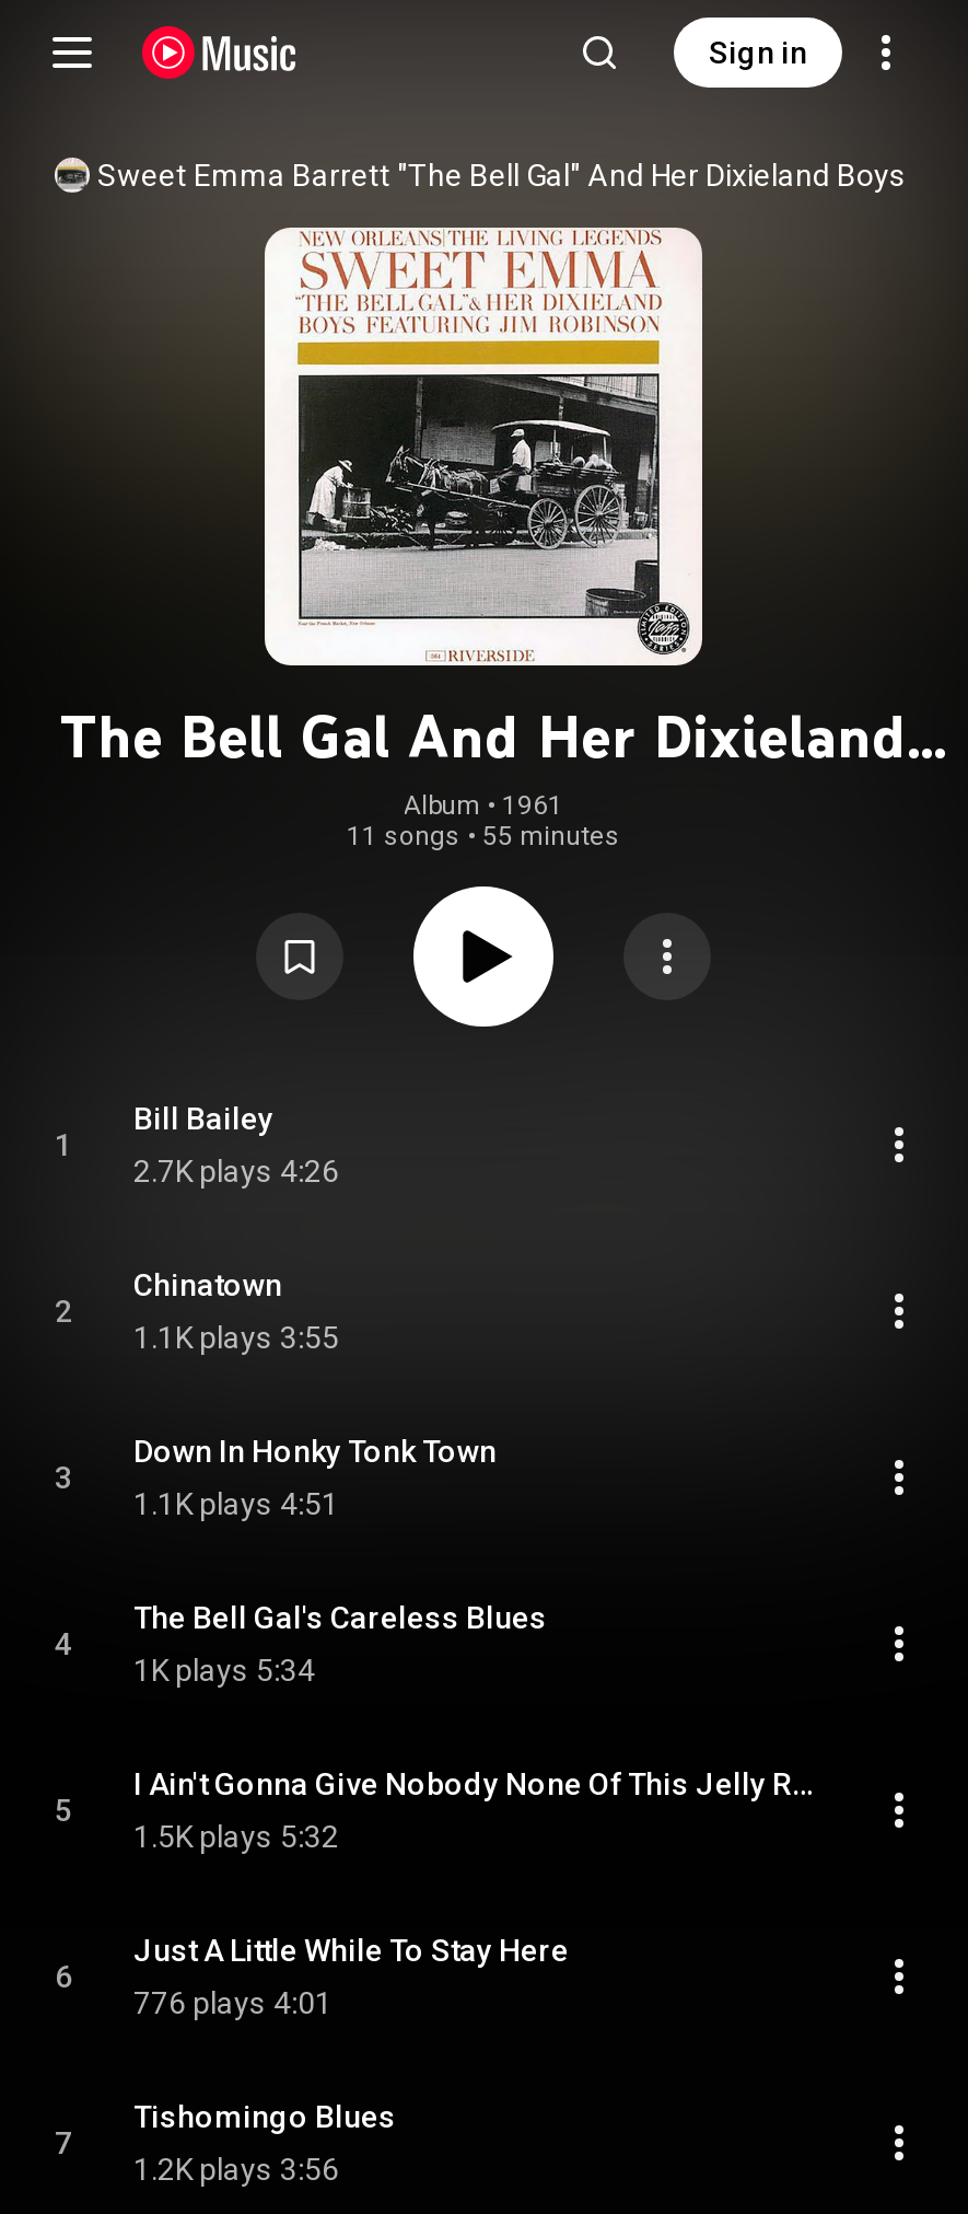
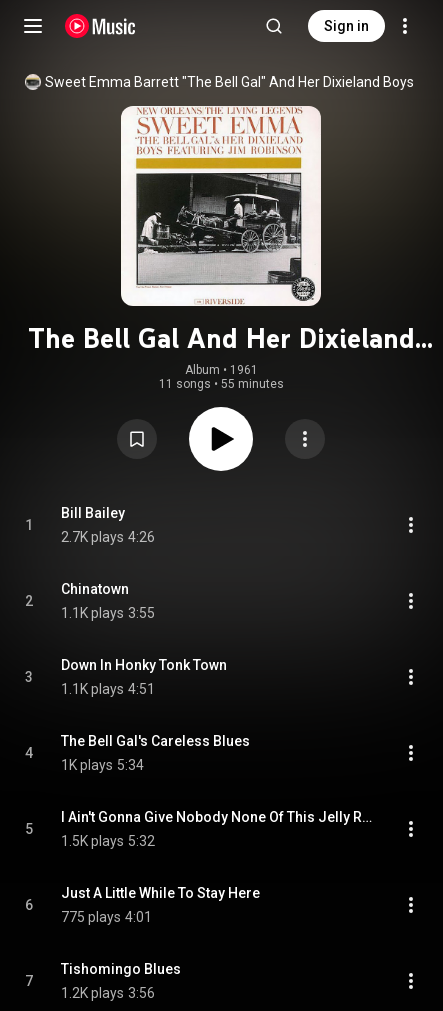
- 776 plays 4:01
+ 775 plays 4:01
